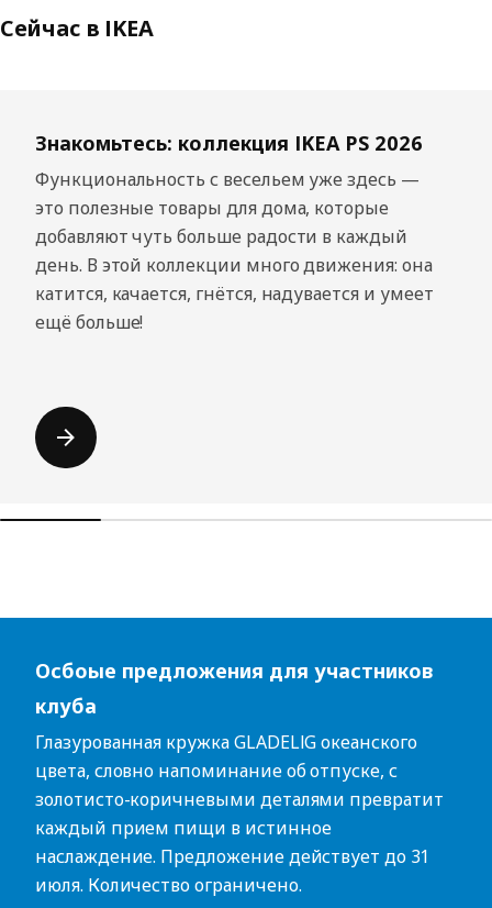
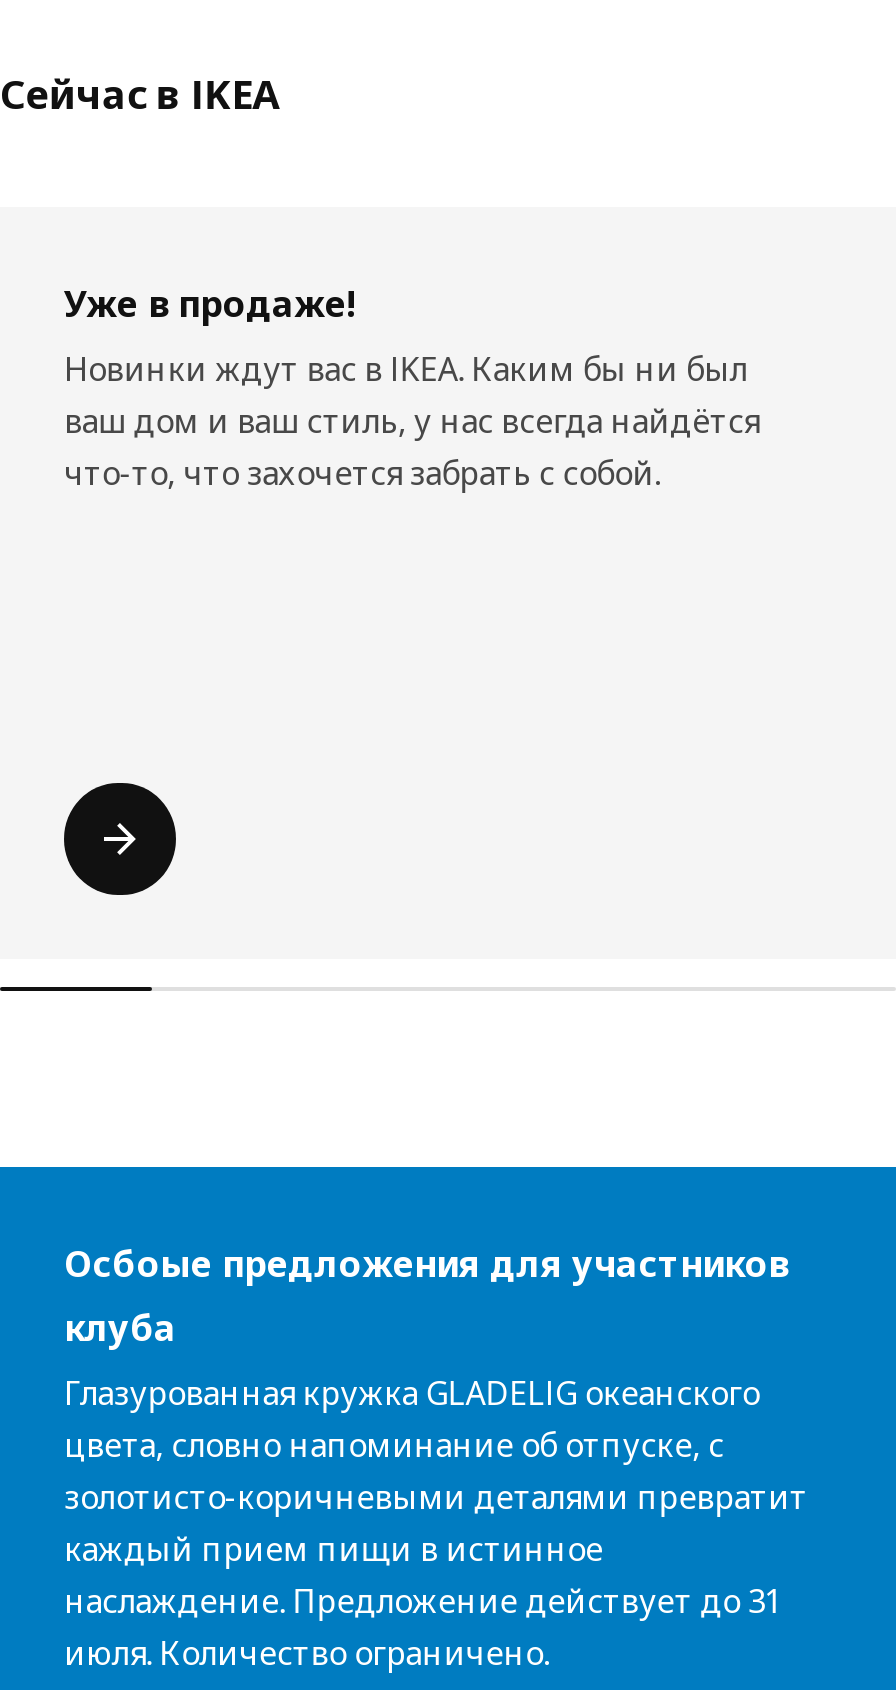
- Знакомьтесь: коллекция IKEA PS 2026
- Функциональность с весельем уже здесь —
- это полезные товары для дома, которые
- добавляют чуть больше радости в каждый
- день. В этой коллекции много движения: она
- катится, качается, гнётся, надувается и умеет
- ещё больше!
+ Уже в продаже!
+ Новинки ждут вас в IKEA. Каким бы ни был
+ ваш дом и ваш стиль, у нас всегда найдётся
+ что-то, что захочется забрать с собой.
